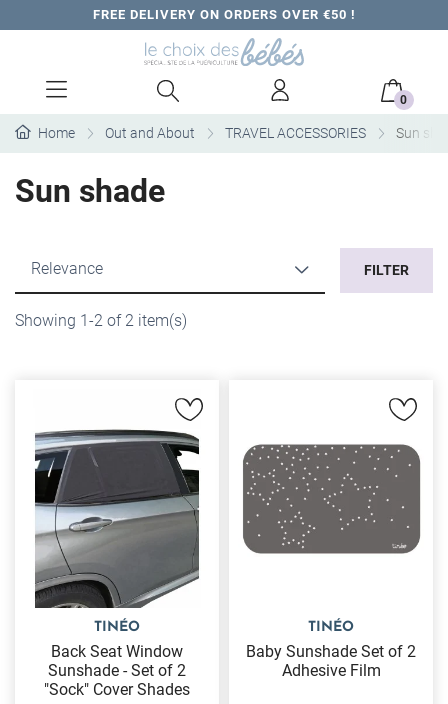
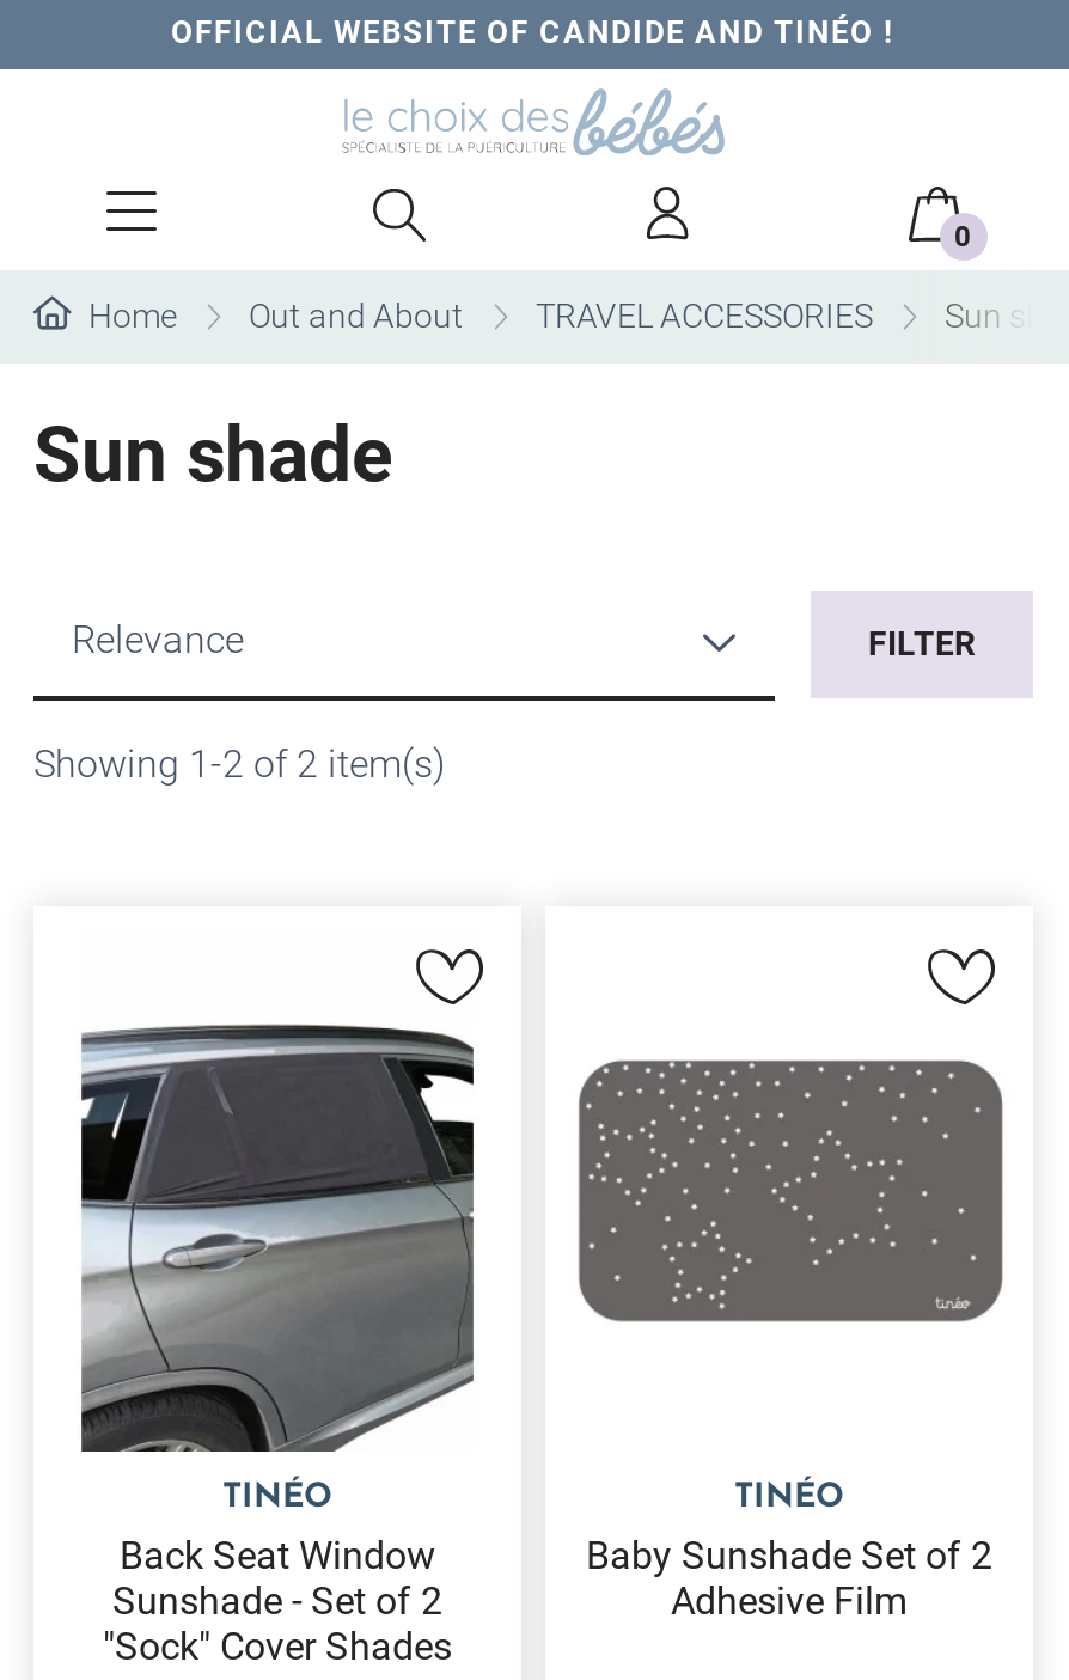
- FREE DELIVERY ON ORDERS OVER €50 !
+ OFFICIAL WEBSITE OF CANDIDE AND TINÉO !
